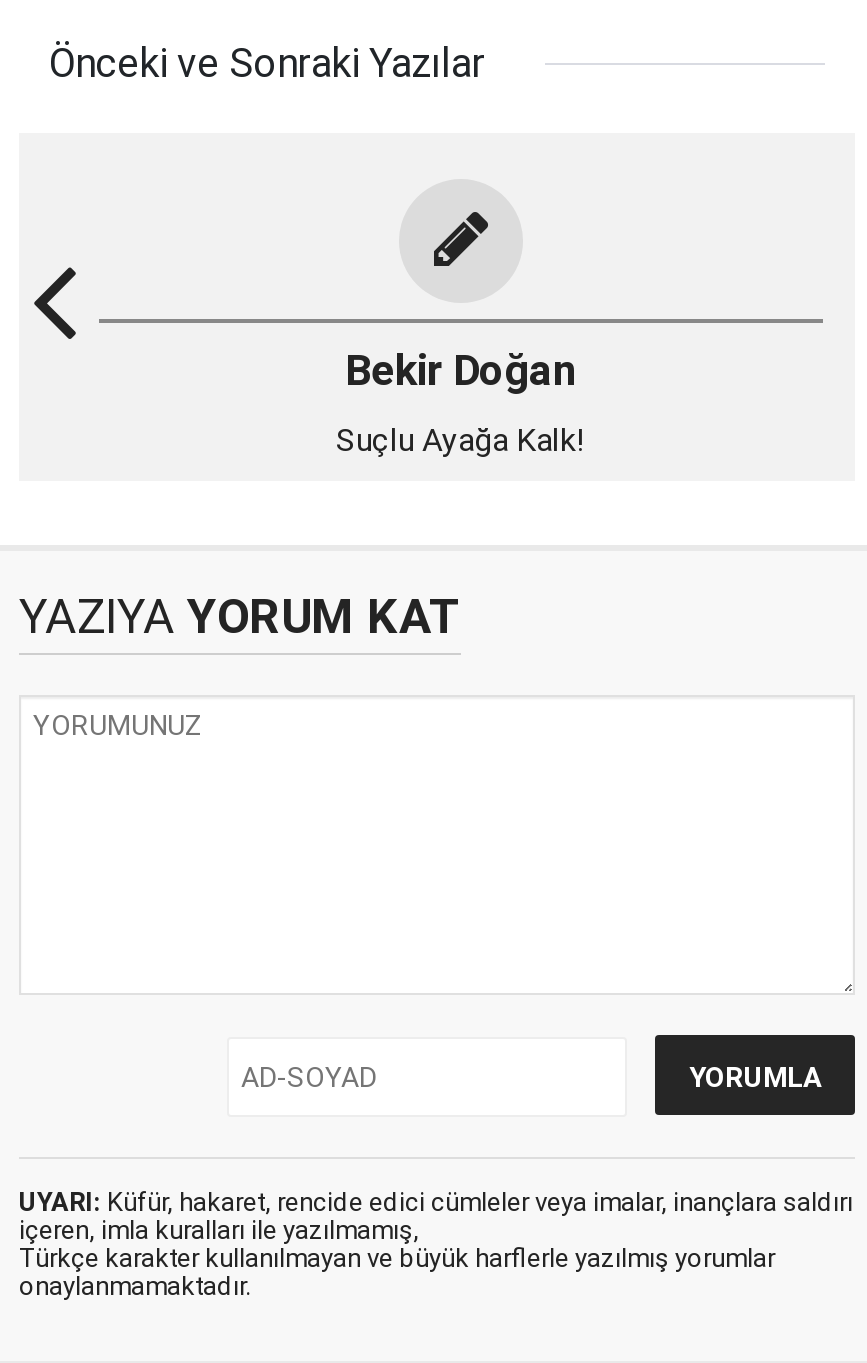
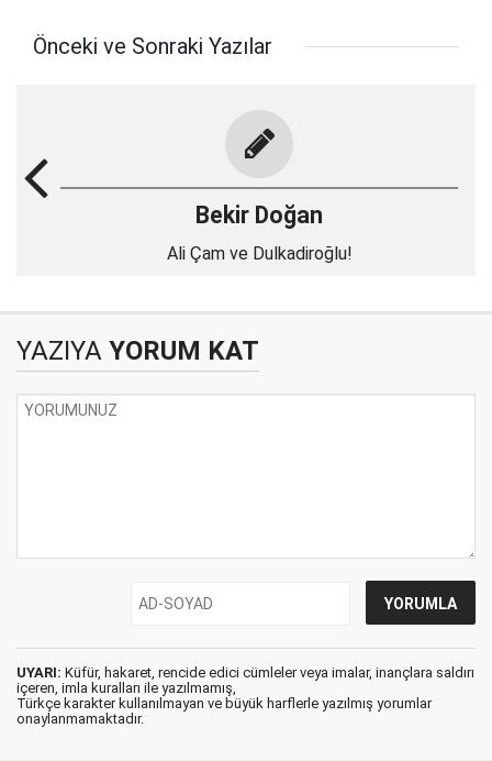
- Suçlu Ayağa Kalk!
+ Ali Çam ve Dulkadiroğlu!
